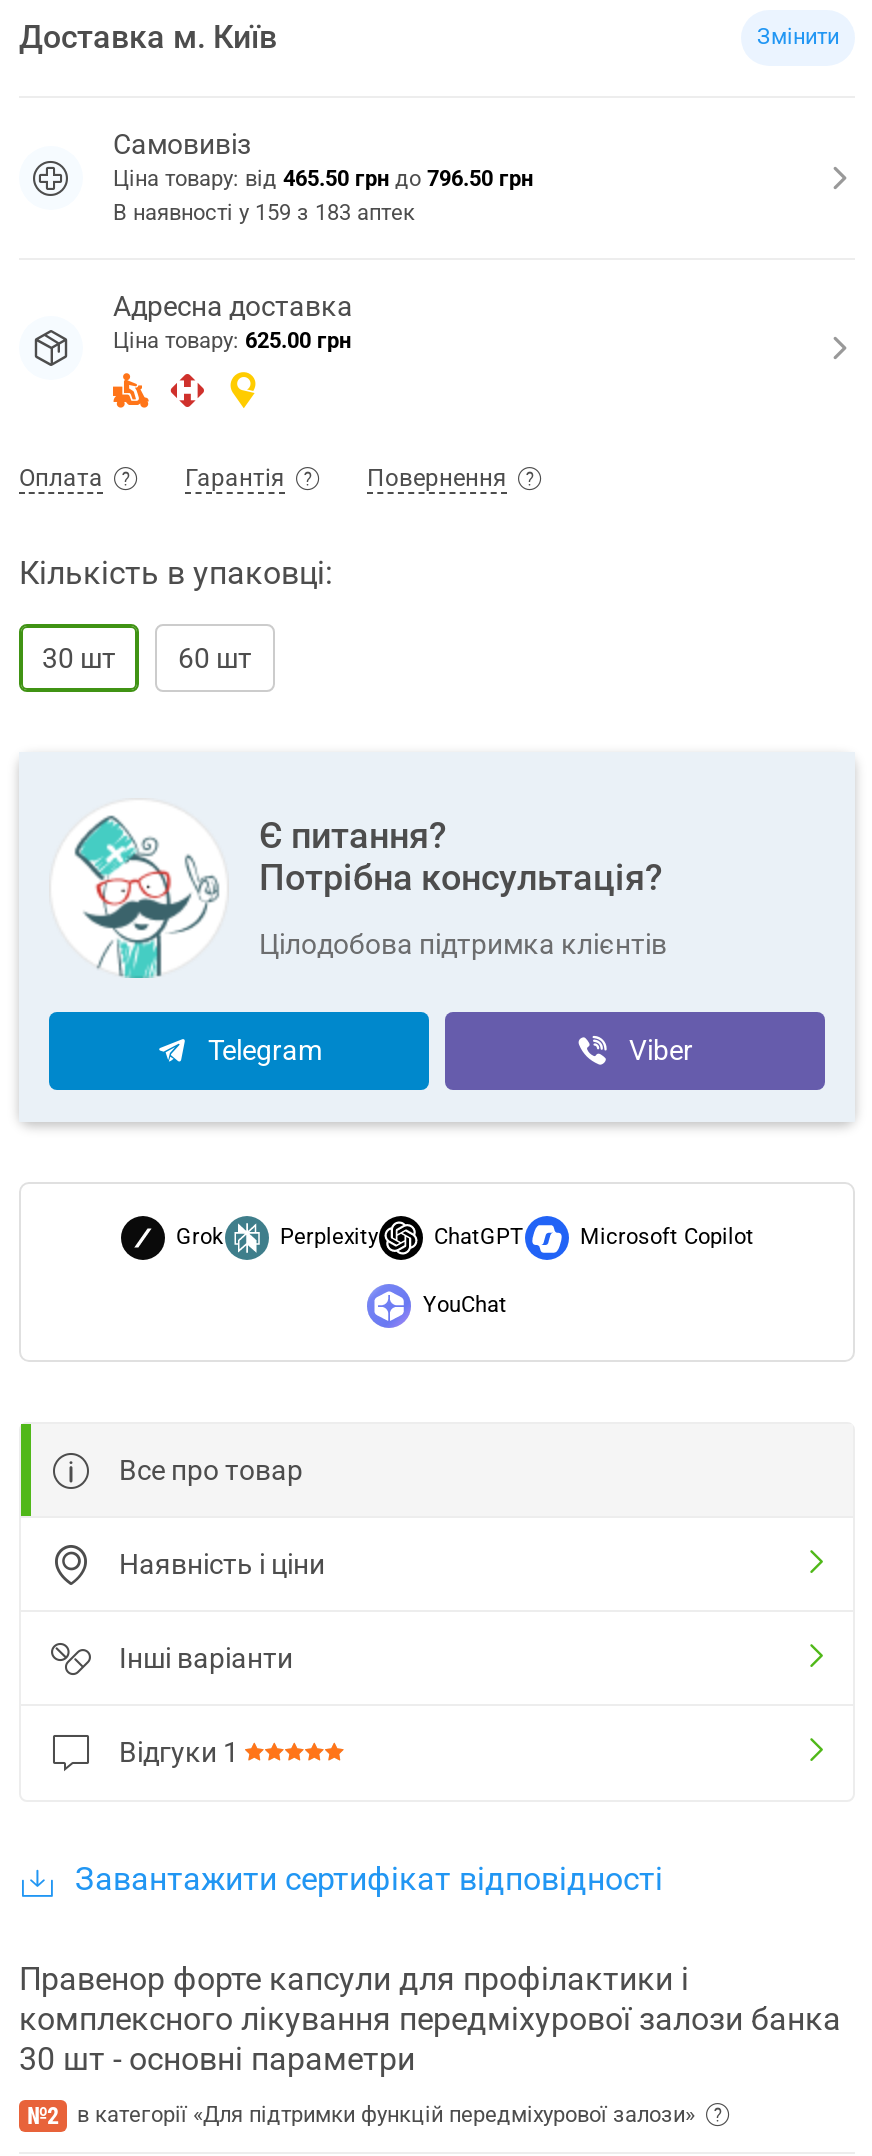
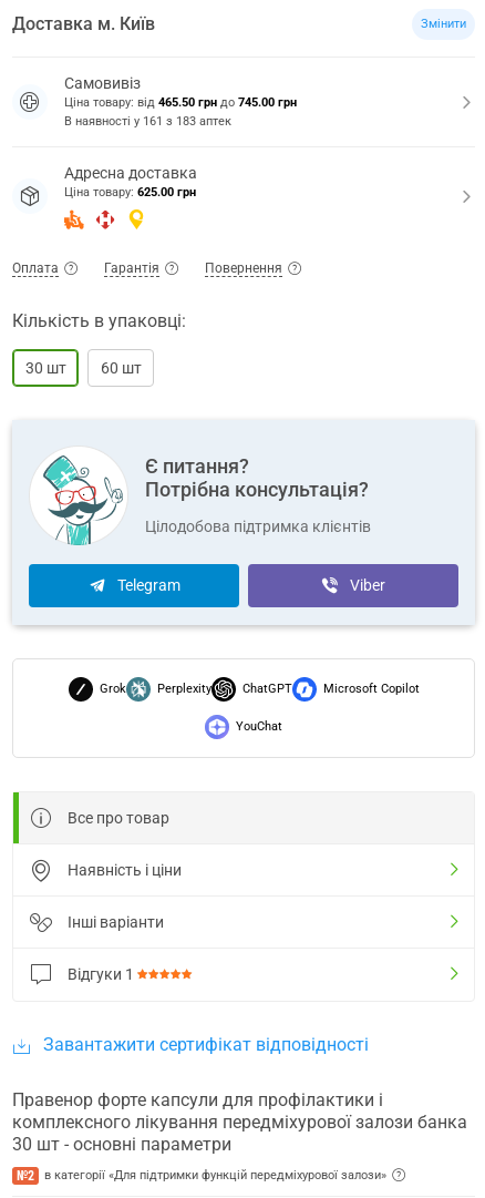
- Ціна товару: від 465.50 грн до 796.50 грн
+ Ціна товару: від 465.50 грн до 745.00 грн

- В наявності у 159 з 183 аптек
+ В наявності у 161 з 183 аптек
